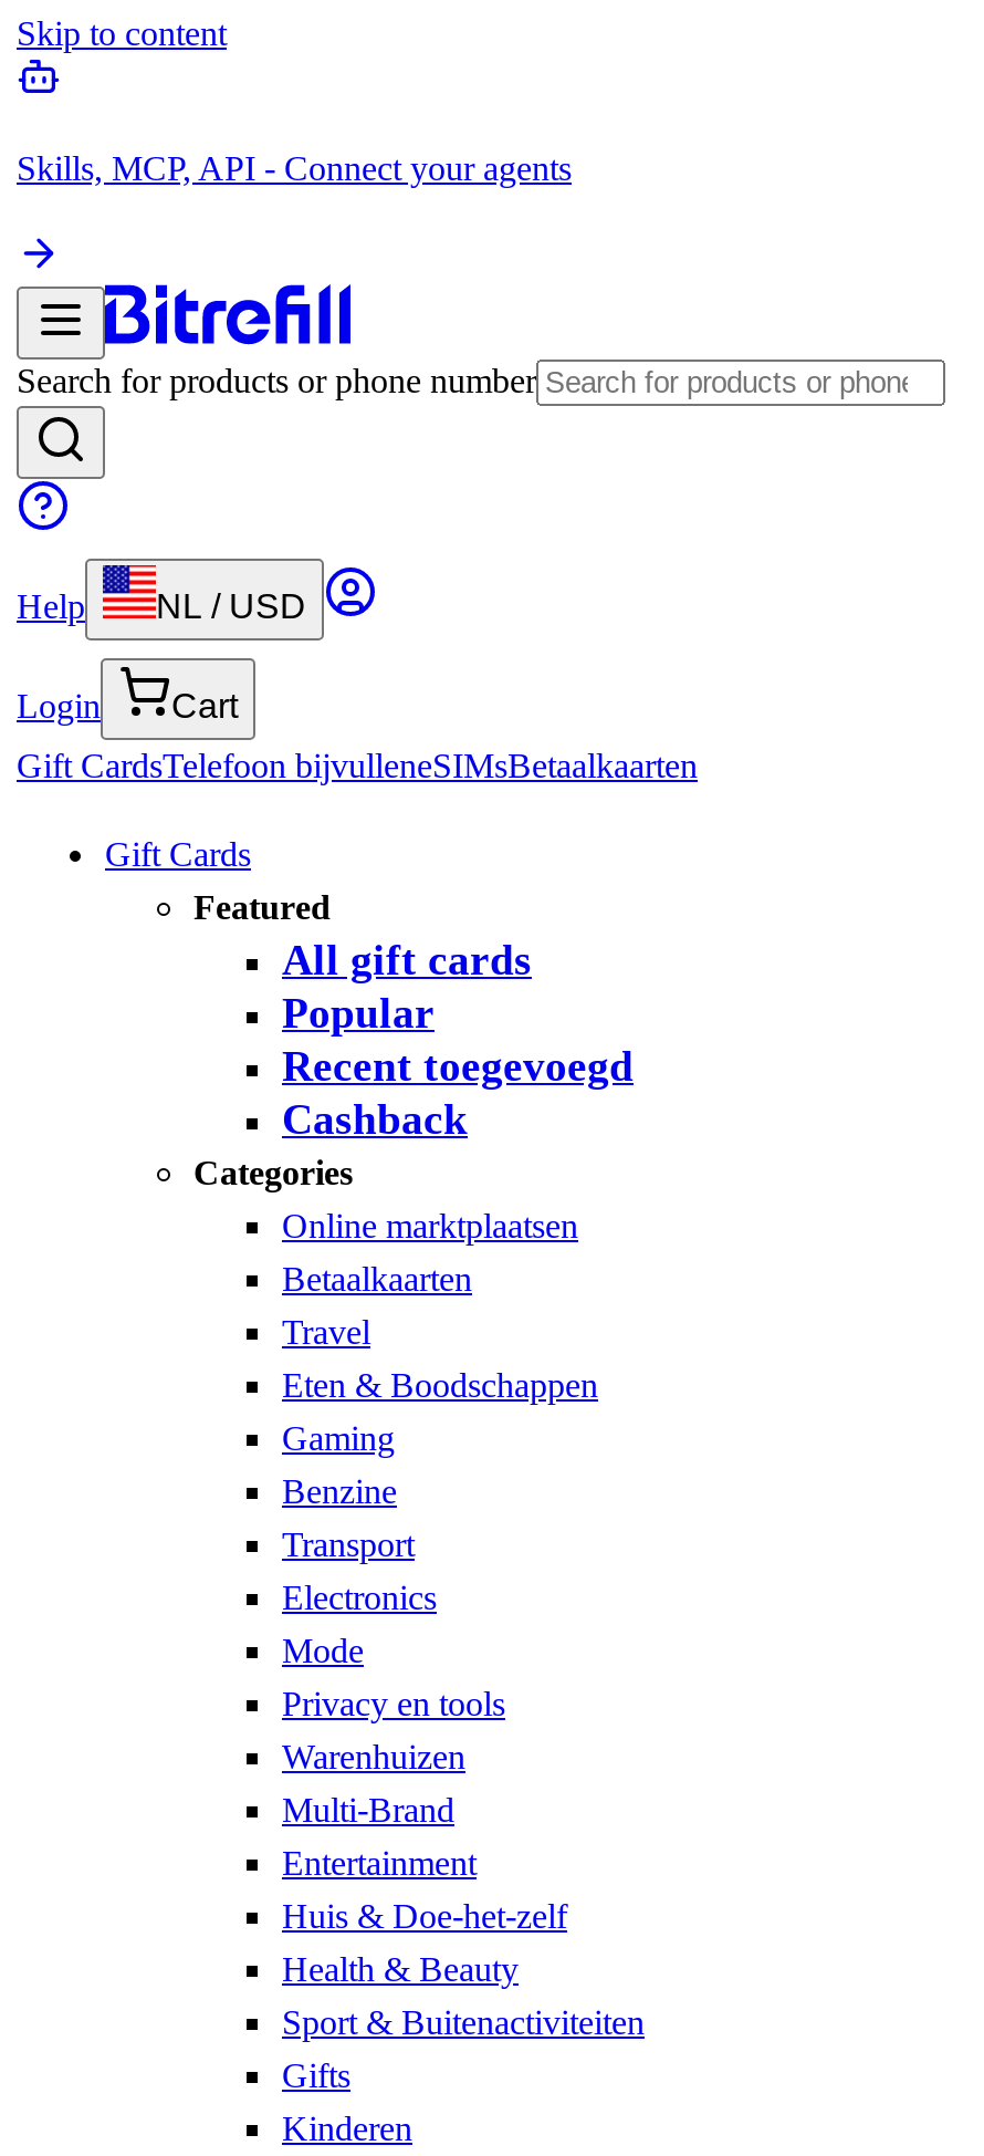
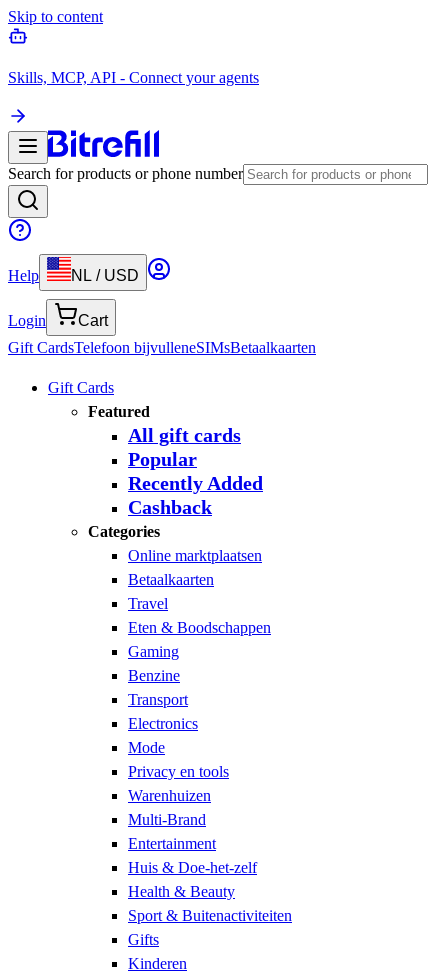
- Recent toegevoegd
+ Recently Added
